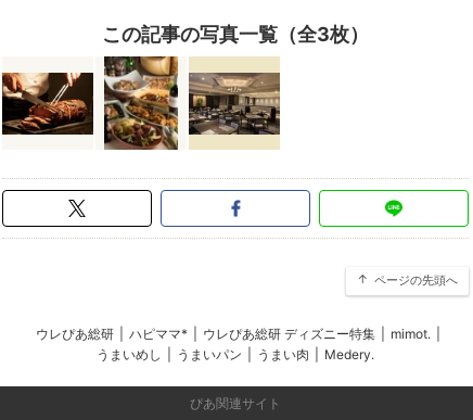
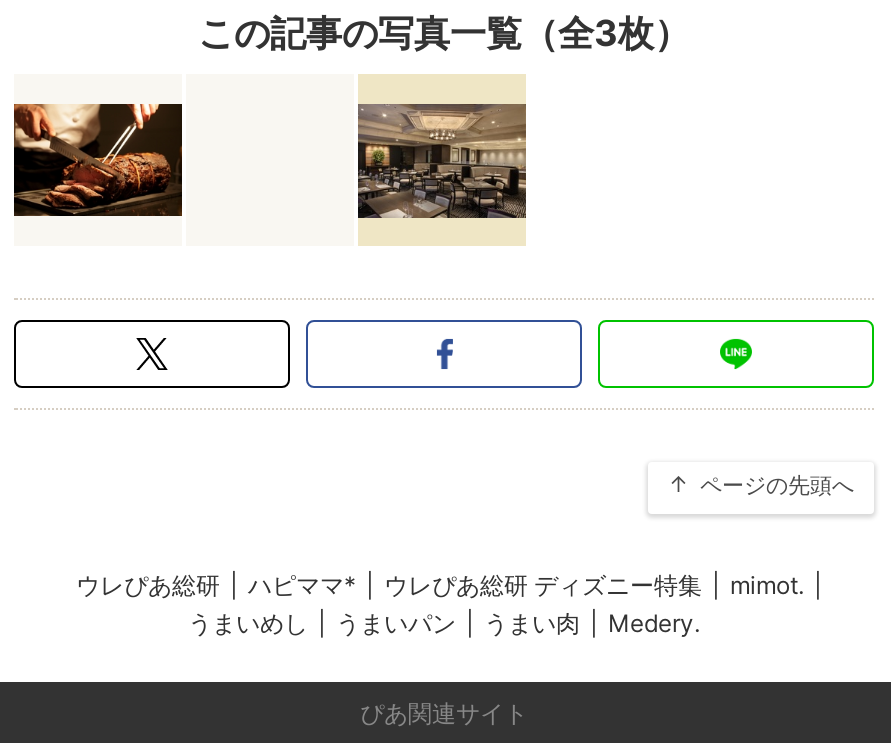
- [image]
